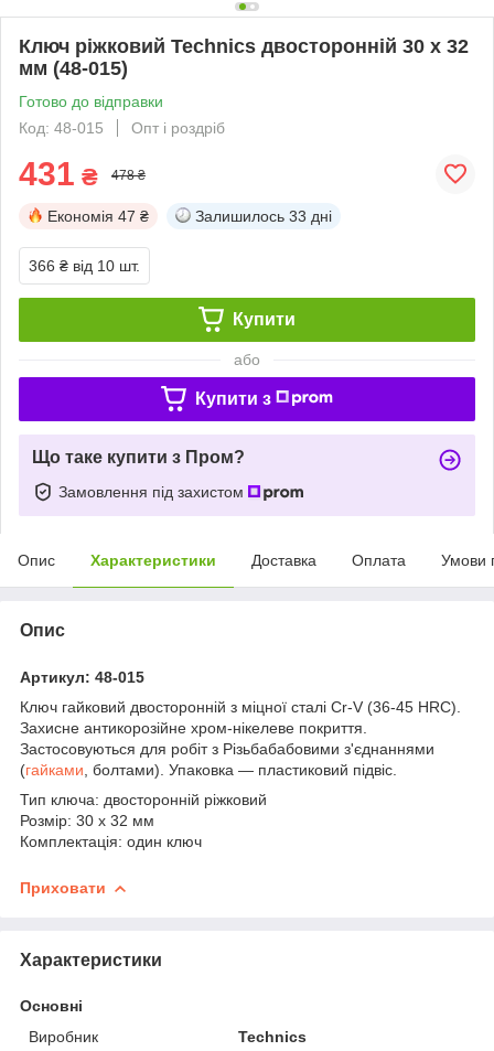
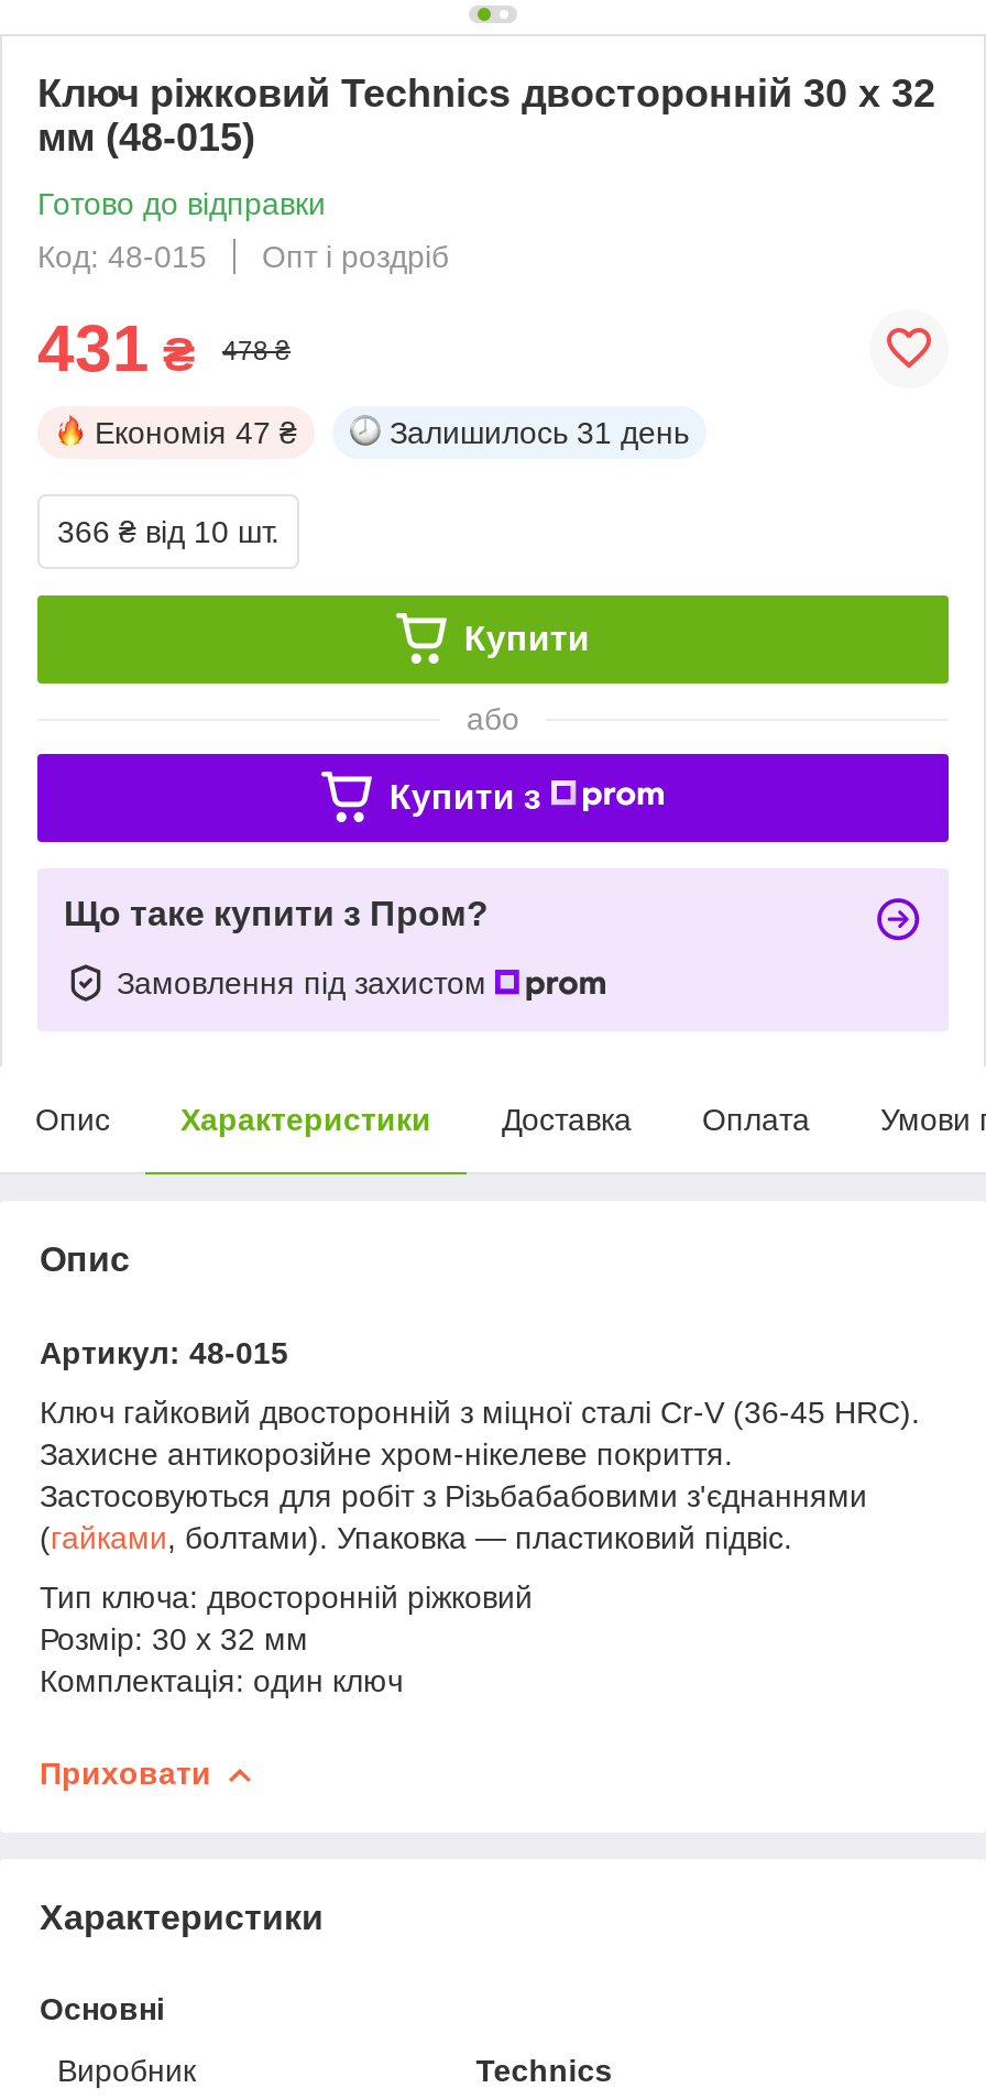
- Залишилось 33 дні
+ Залишилось 31 день
